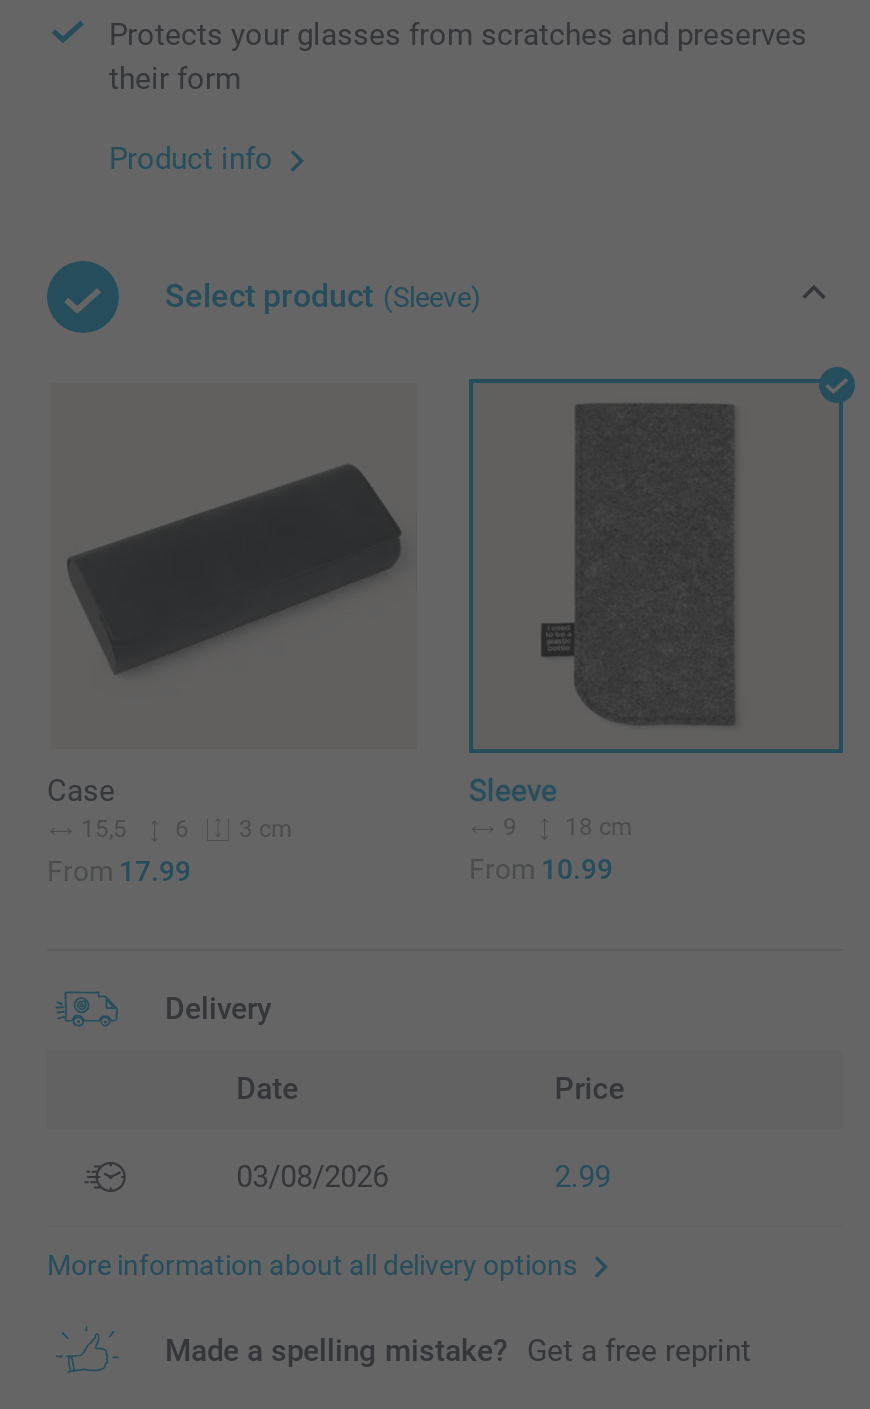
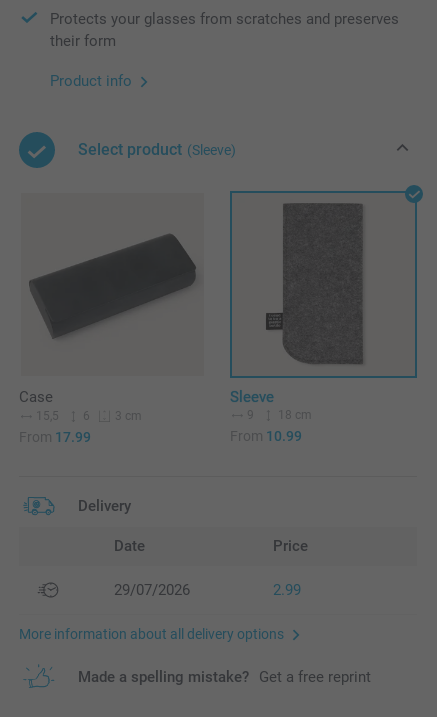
- 03/08/2026
+ 29/07/2026
